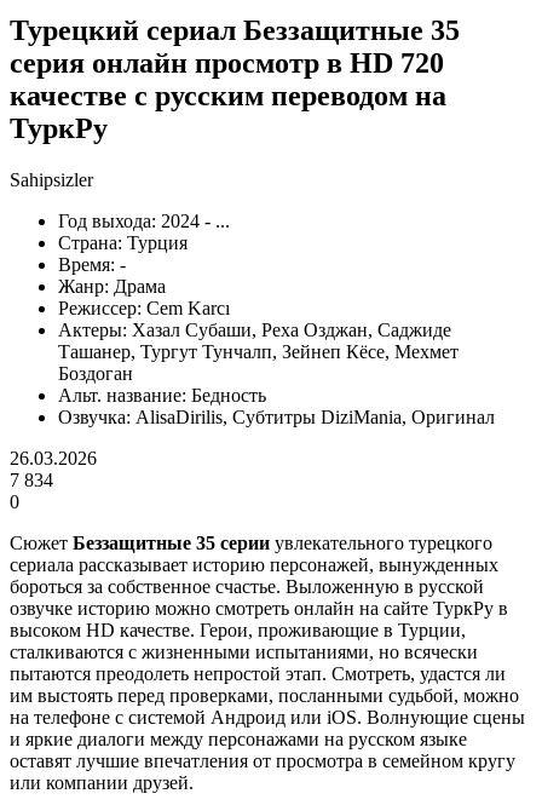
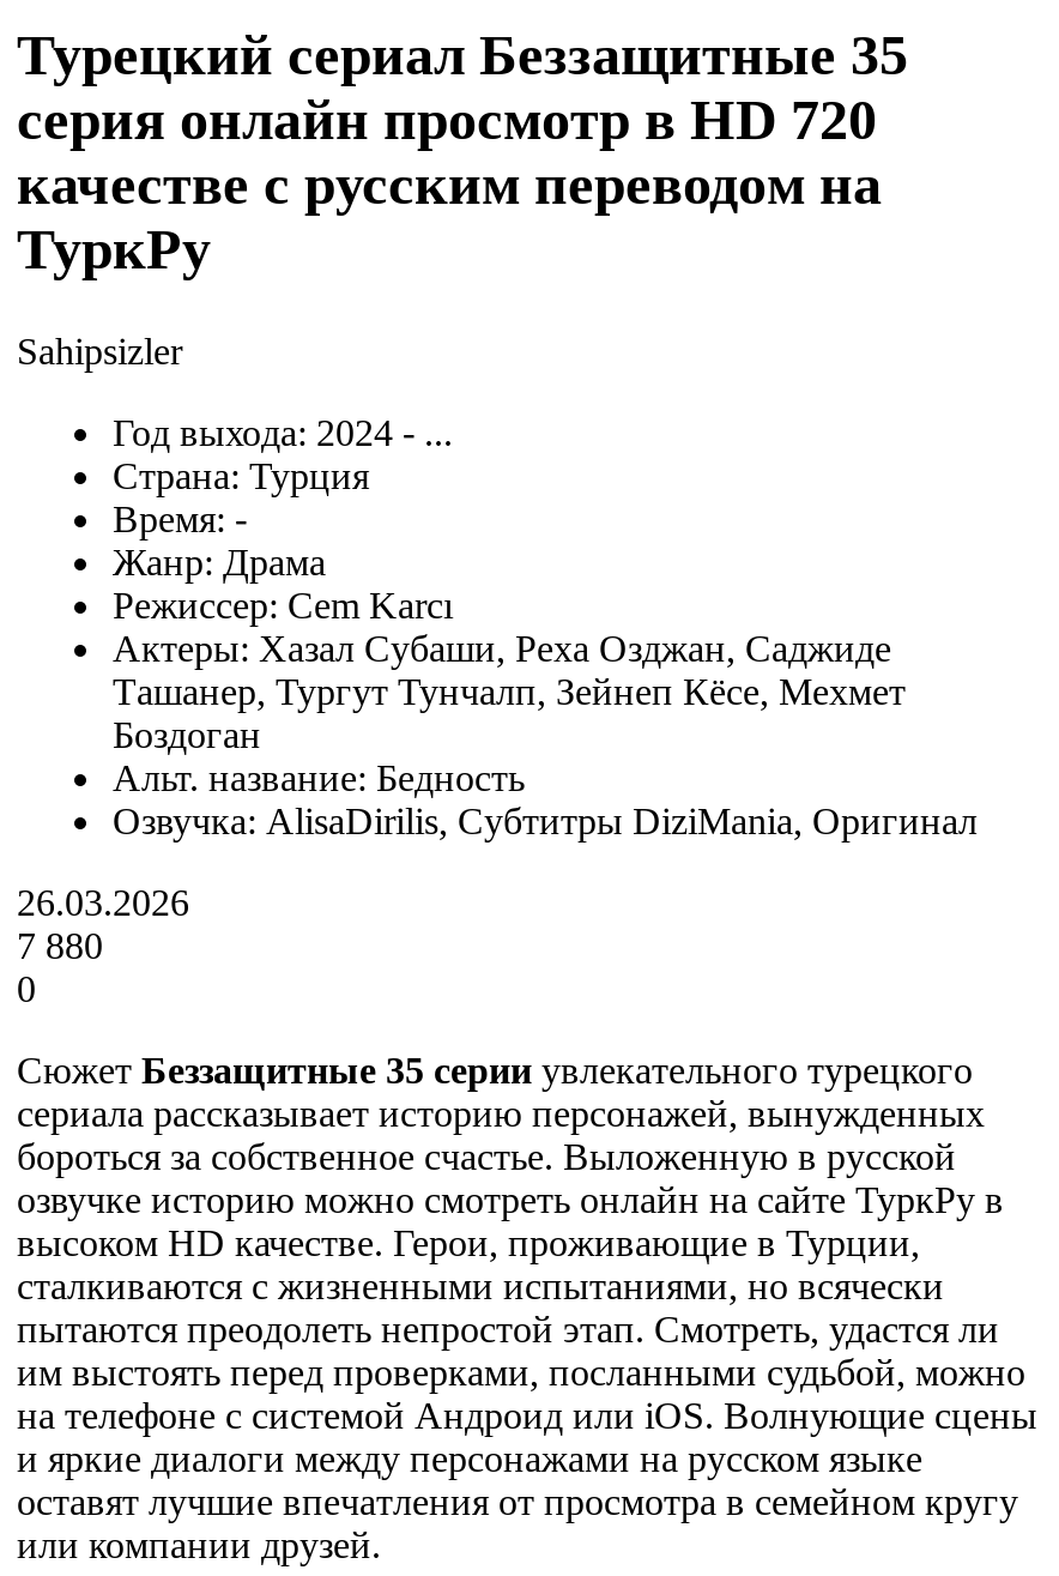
- 7 834
+ 7 880
